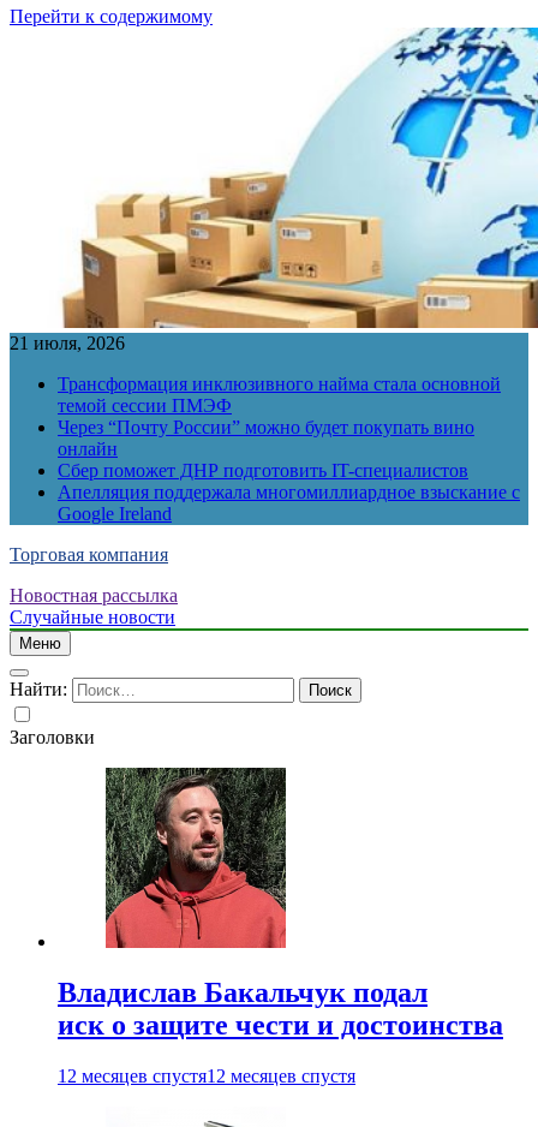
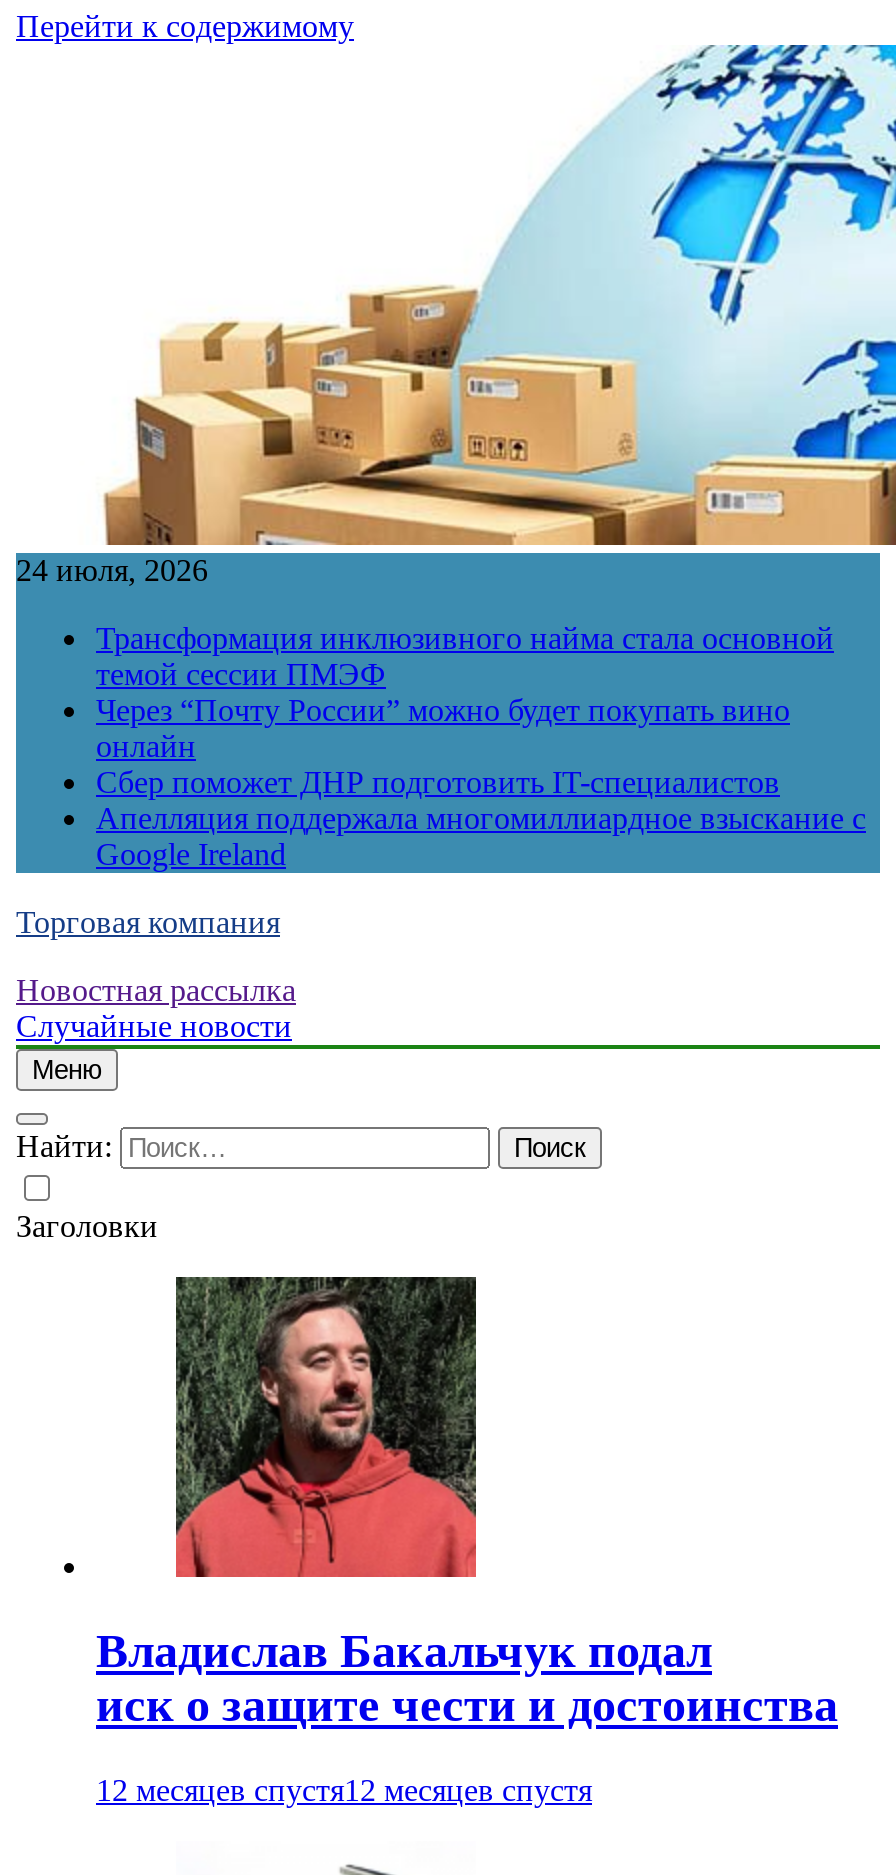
- 21 июля, 2026
+ 24 июля, 2026
